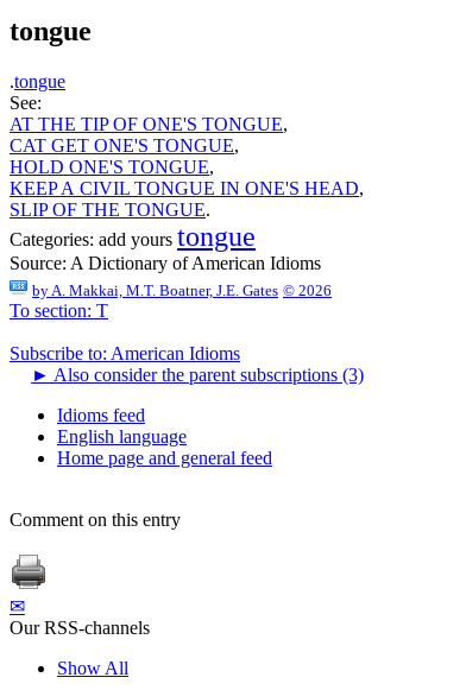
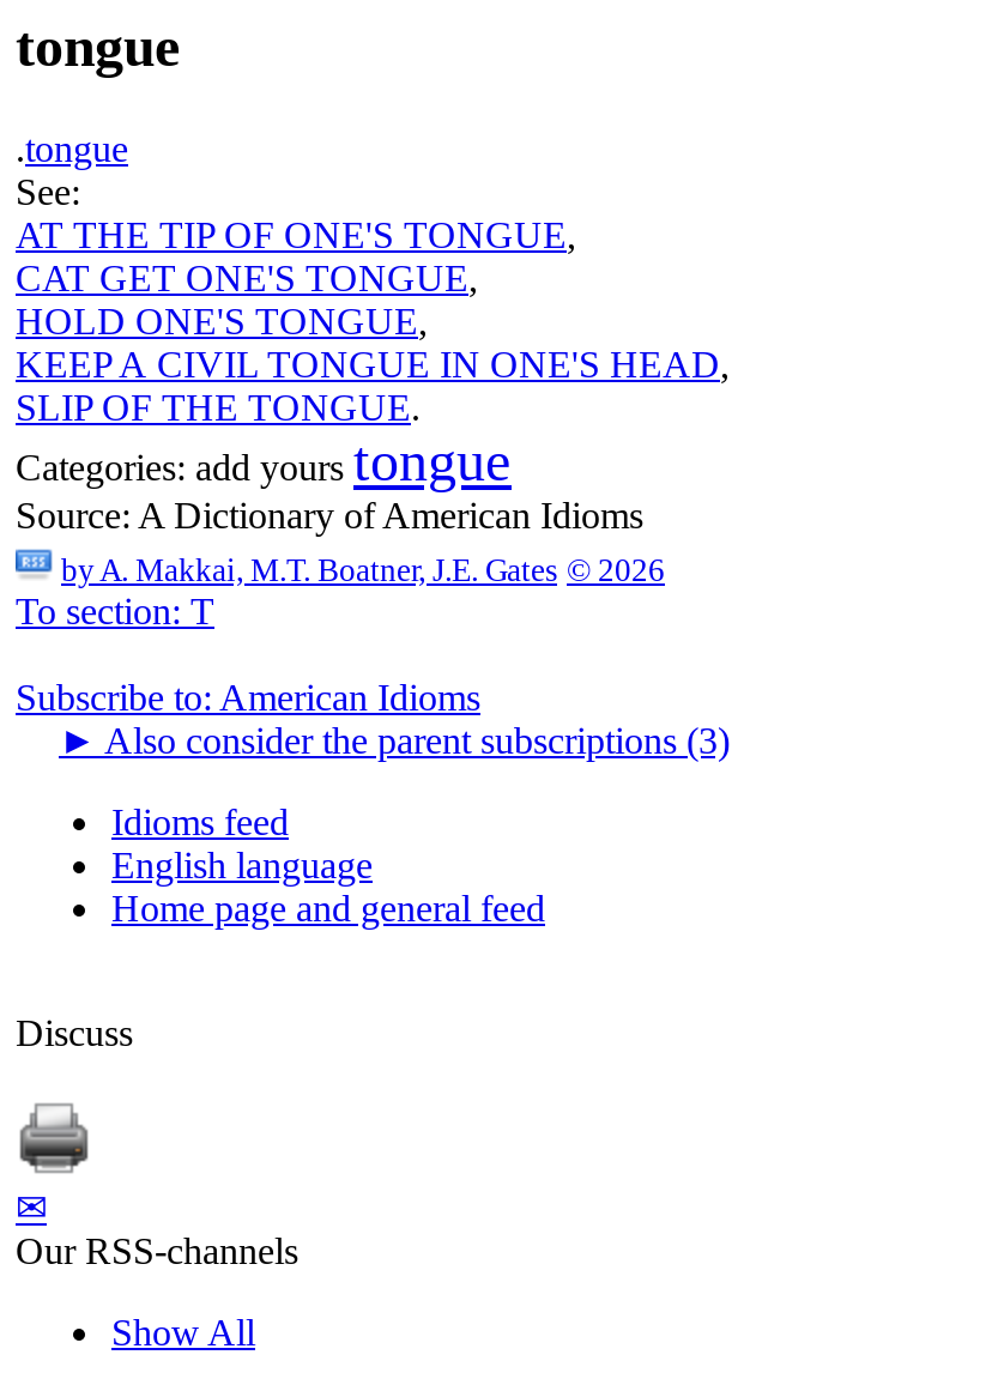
- Comment on this entry
+ Discuss
